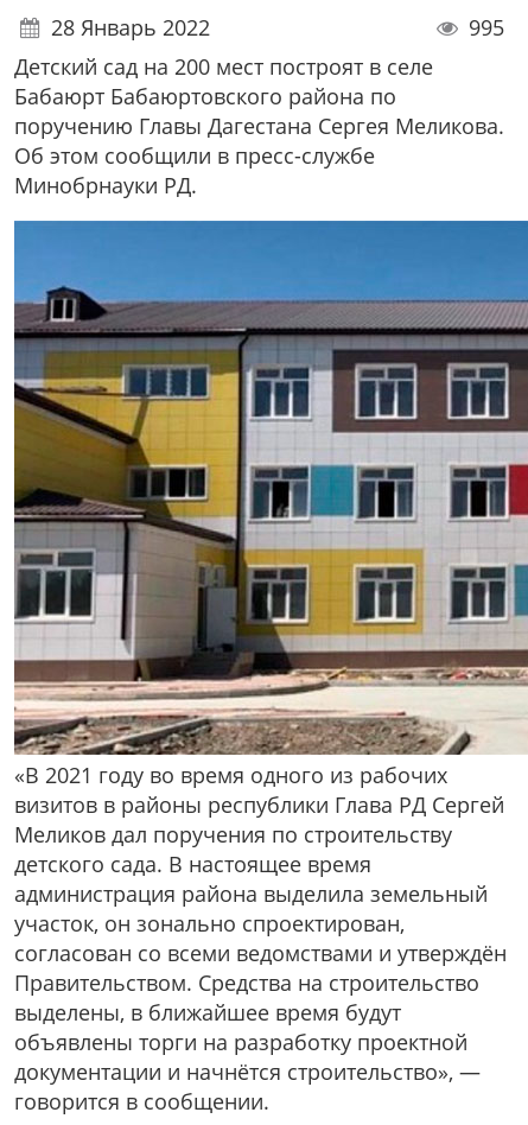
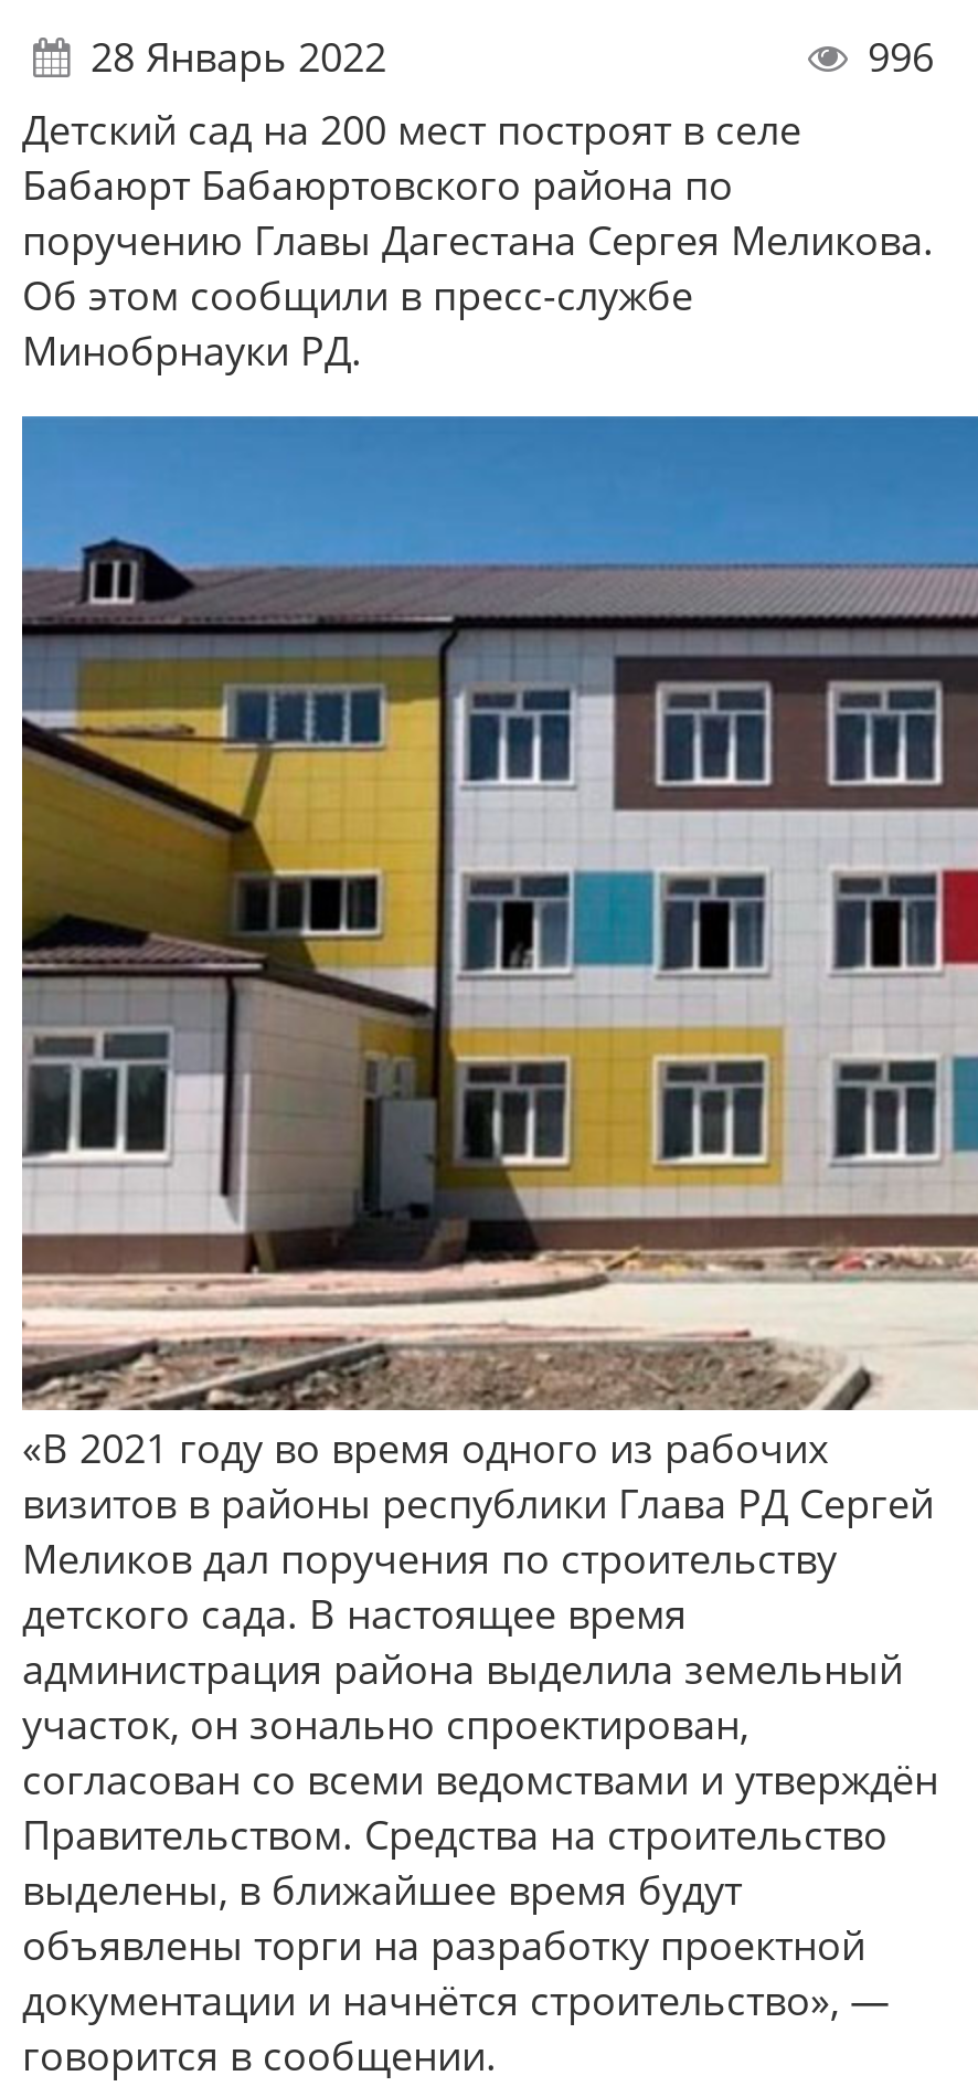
- 995
+ 996
